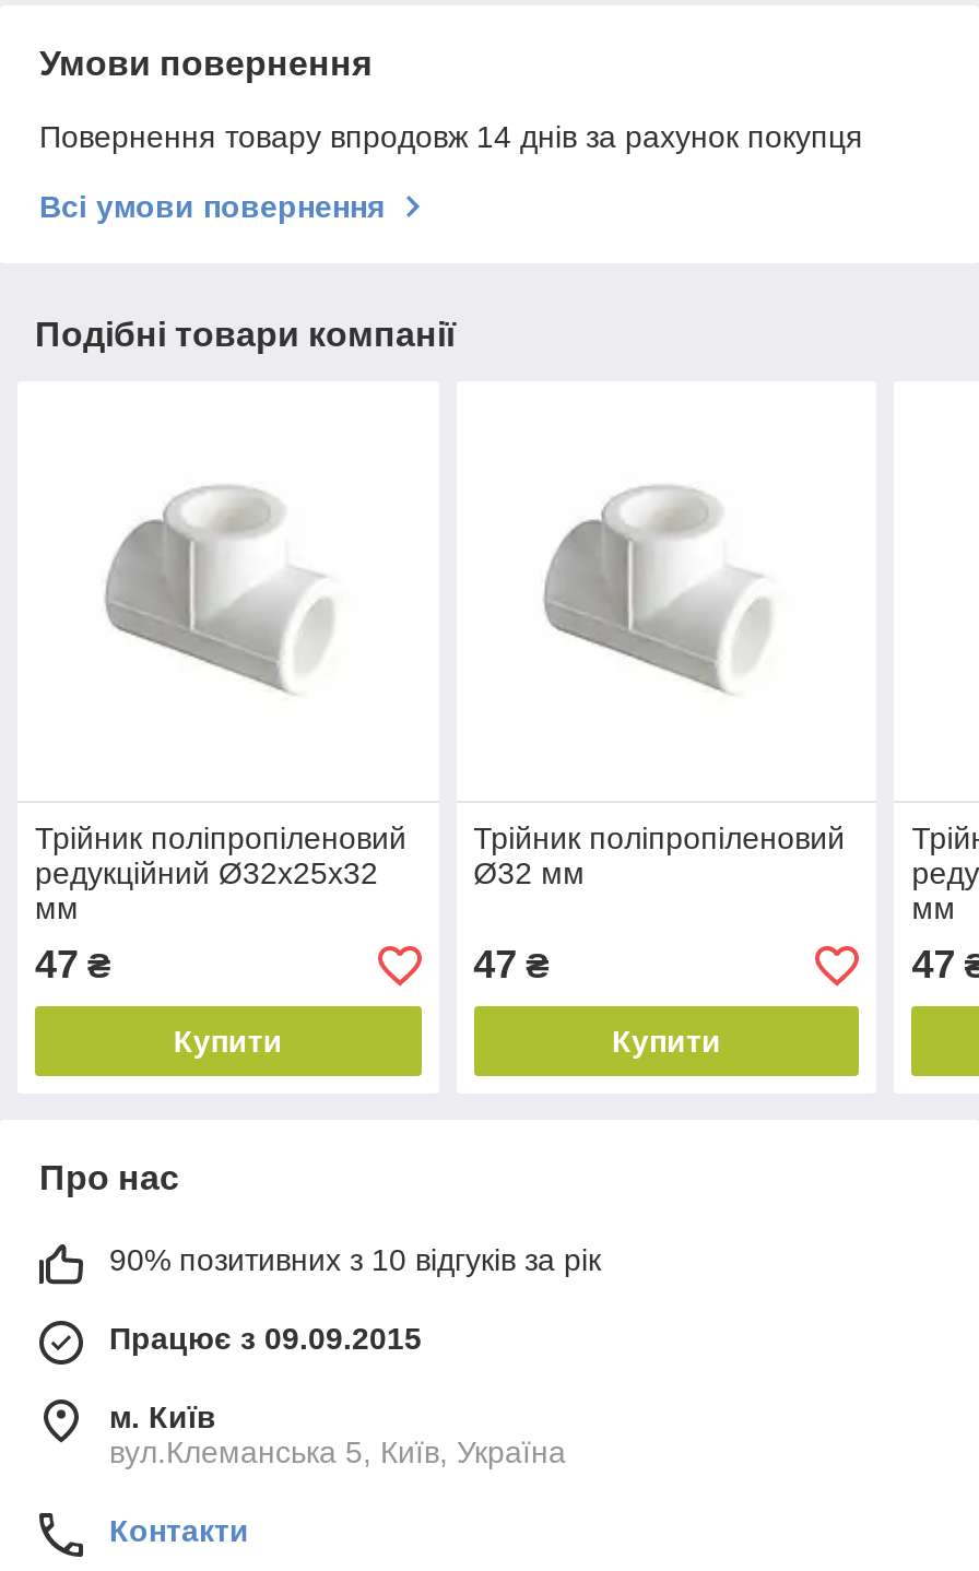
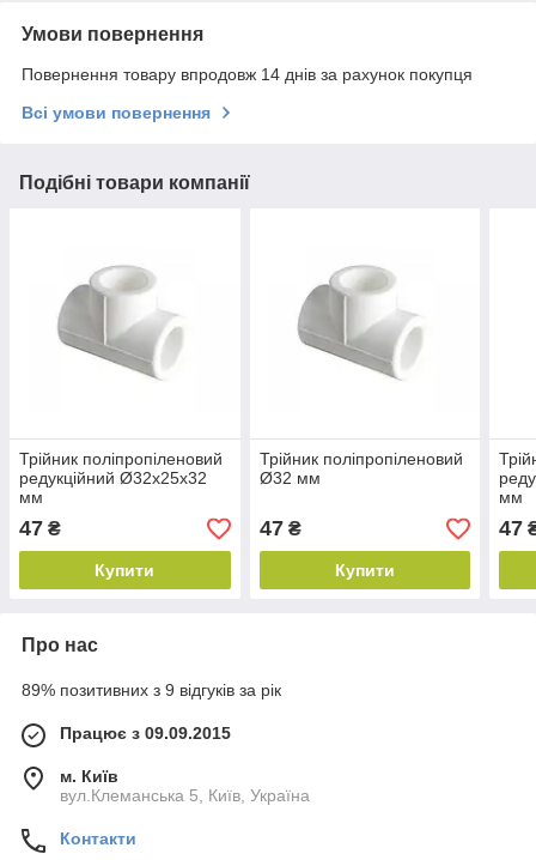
- 90% позитивних з 10 відгуків за рік
+ 89% позитивних з 9 відгуків за рік
